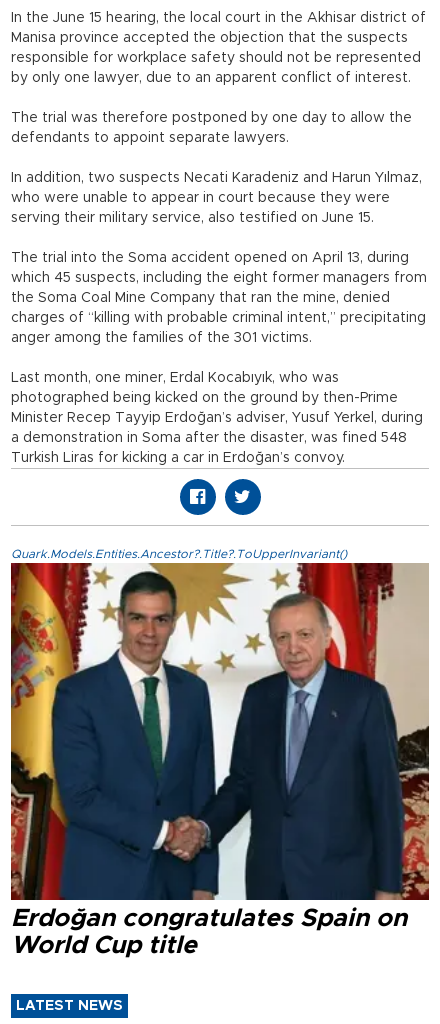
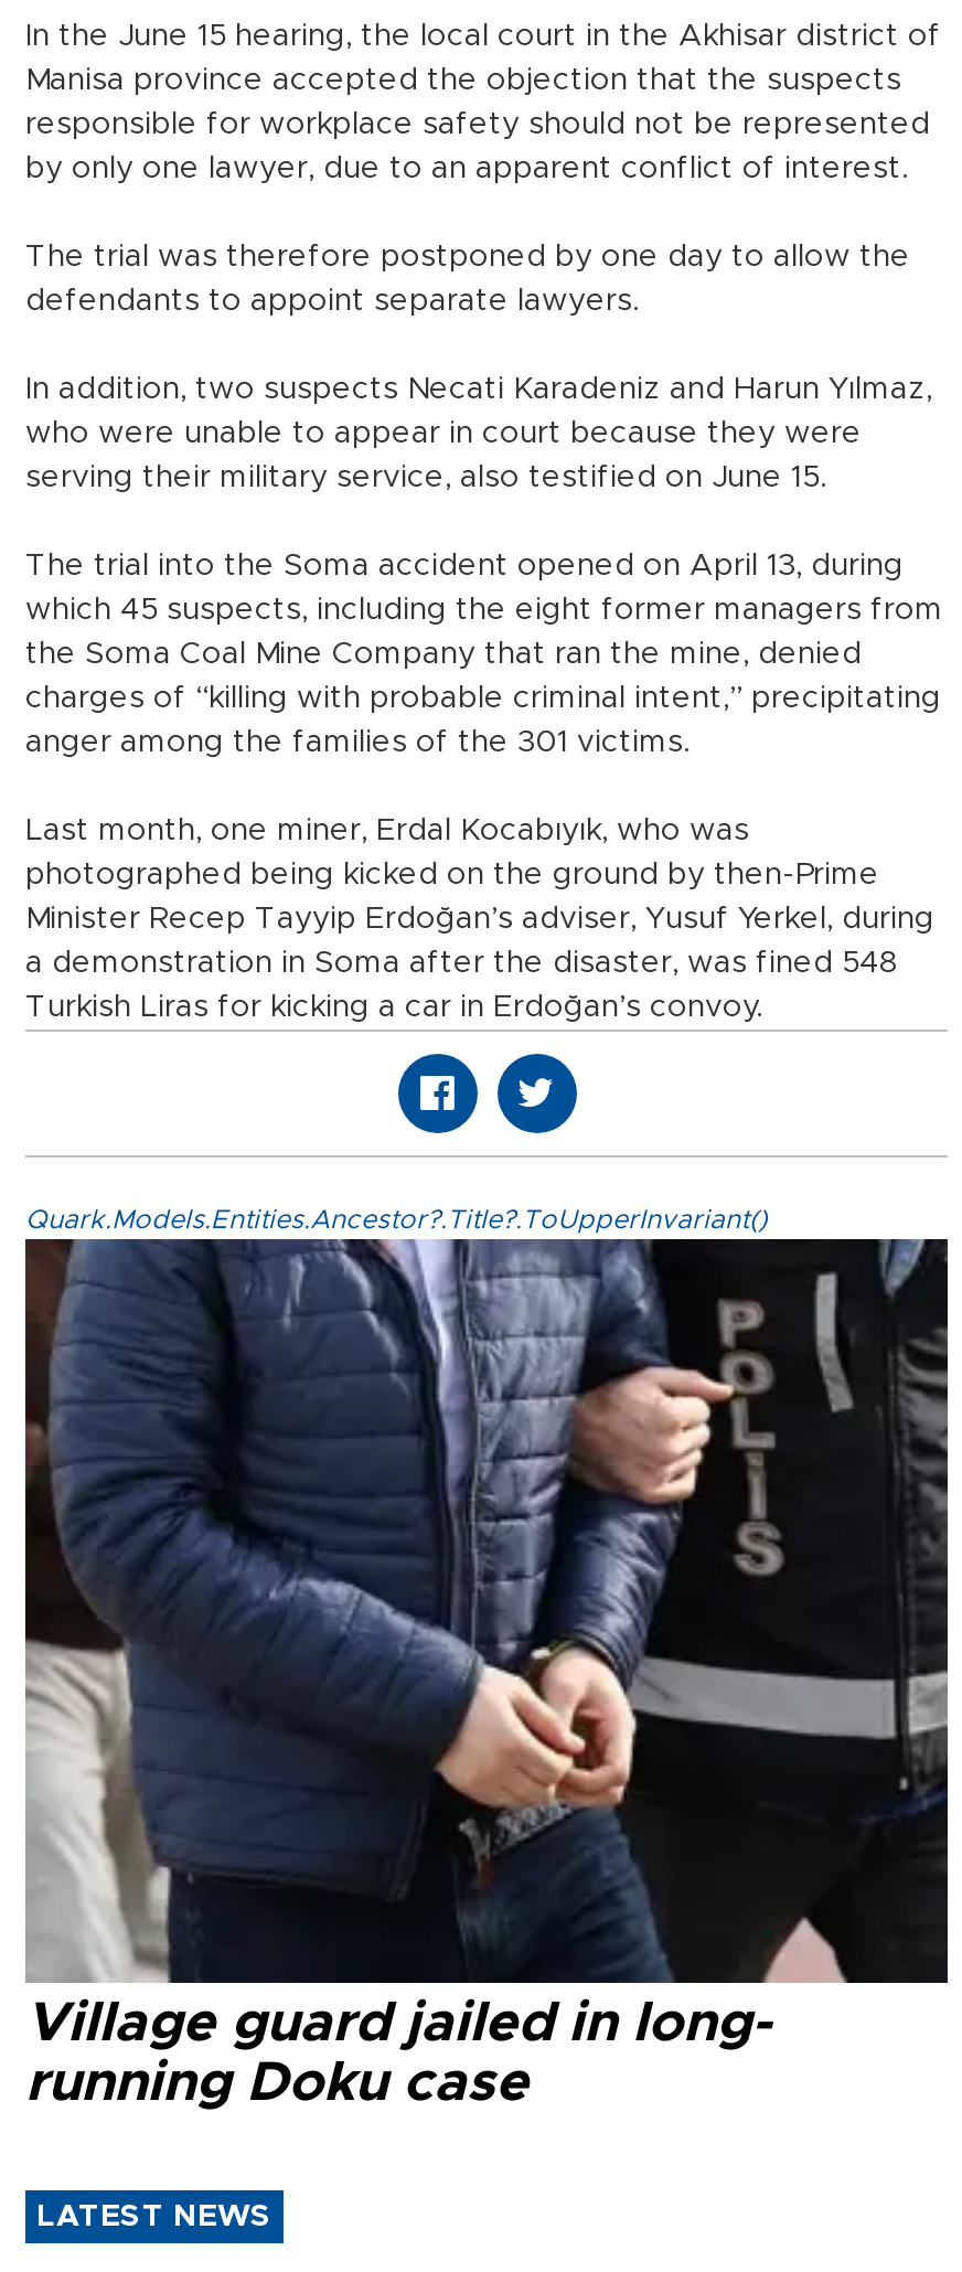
- [image]
- Erdoğan congratulates Spain on
- World Cup title
+ [image]
+ Village guard jailed in long-
+ running Doku case
